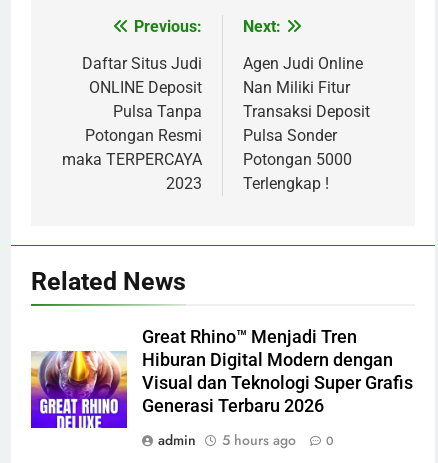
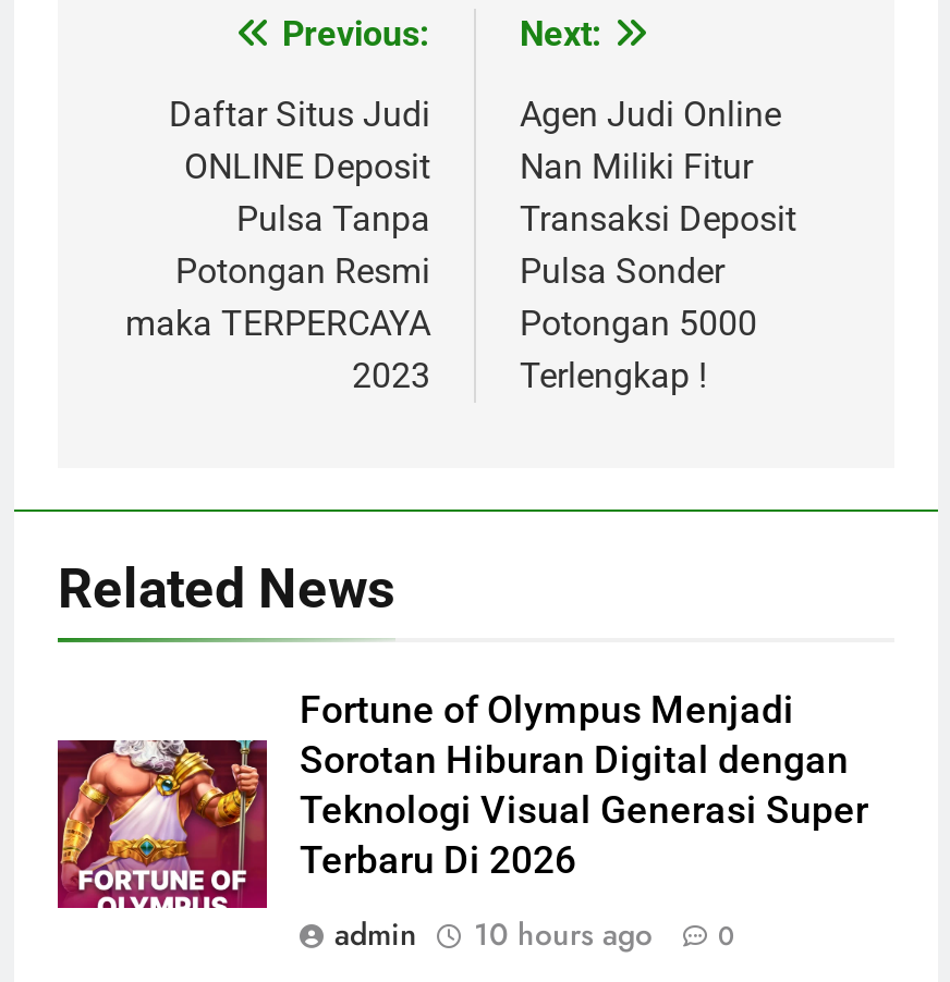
- [image]
- Great Rhino™ Menjadi Tren
- Hiburan Digital Modern dengan
- Visual dan Teknologi Super Grafis
- Generasi Terbaru 2026
+ [image]
+ Fortune of Olympus Menjadi
+ Sorotan Hiburan Digital dengan
+ Teknologi Visual Generasi Super
+ Terbaru Di 2026

- admin 5 hours ago 0
+ admin 10 hours ago 0
